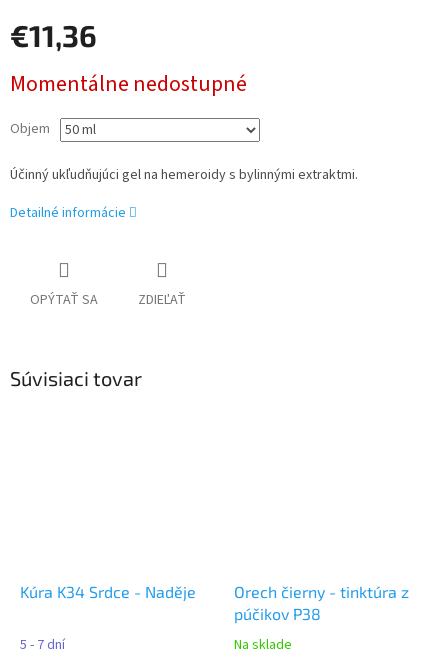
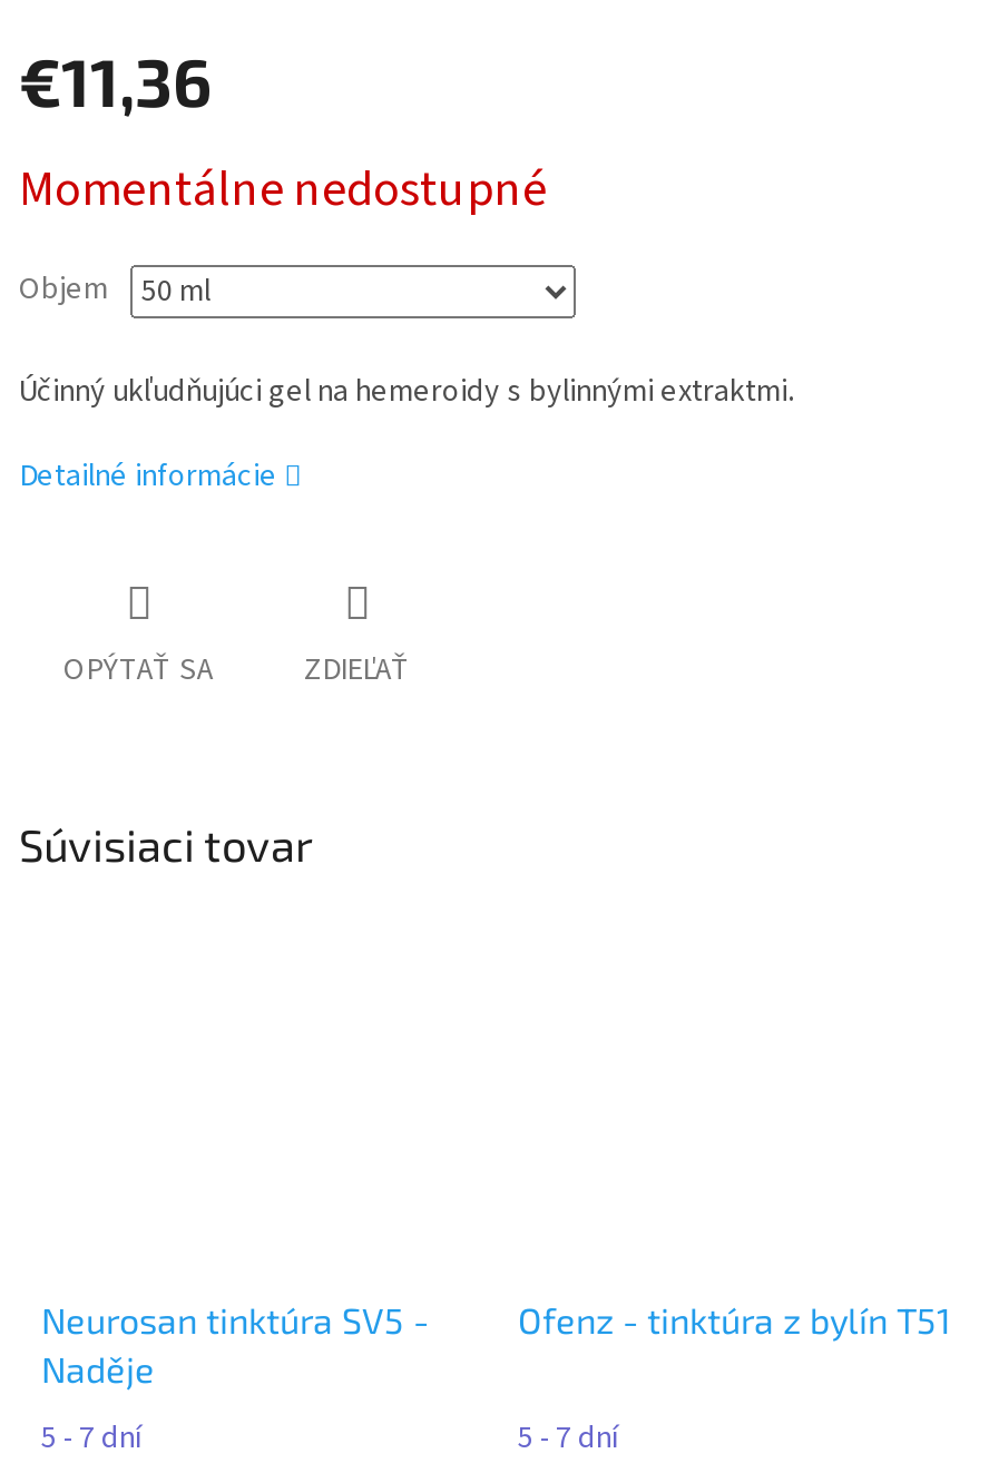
- Kúra K34 Srdce - Naděje
+ Neurosan tinktúra SV5 -
+ Naděje

- Orech čierny - tinktúra z
- púčikov P38
+ Ofenz - tinktúra z bylín T51

- Na sklade
+ 5 - 7 dní
